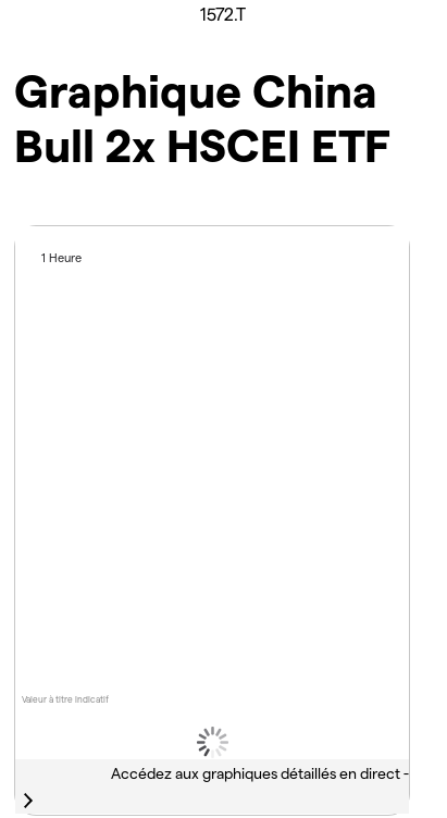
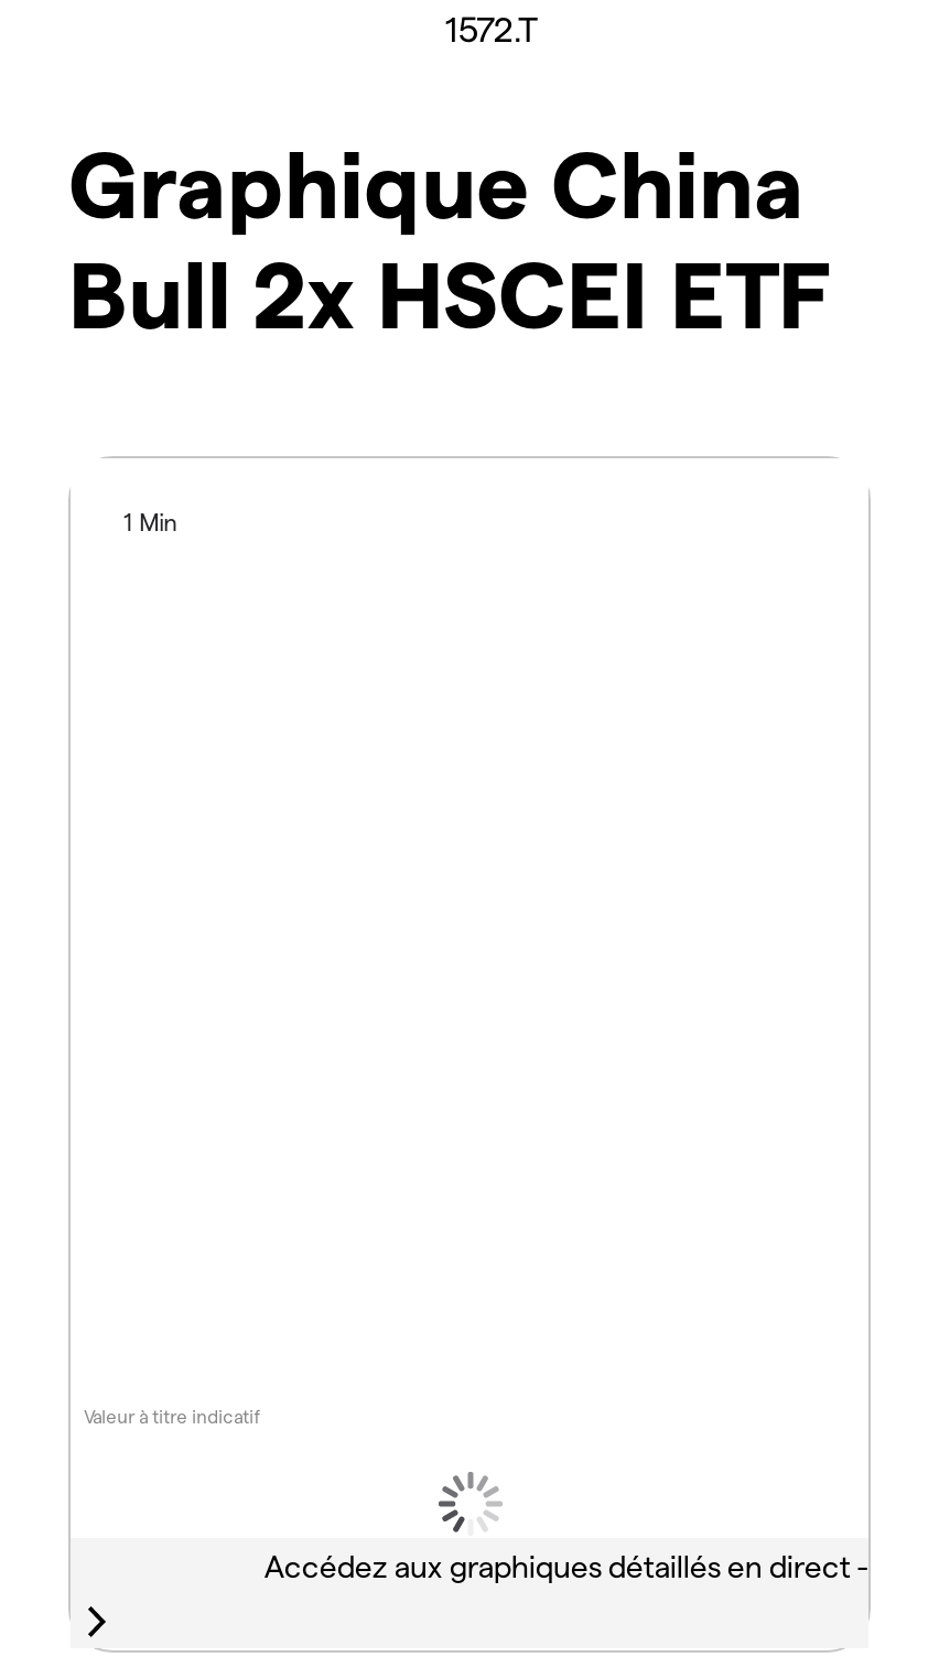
- 1 Heure
+ 1 Min
